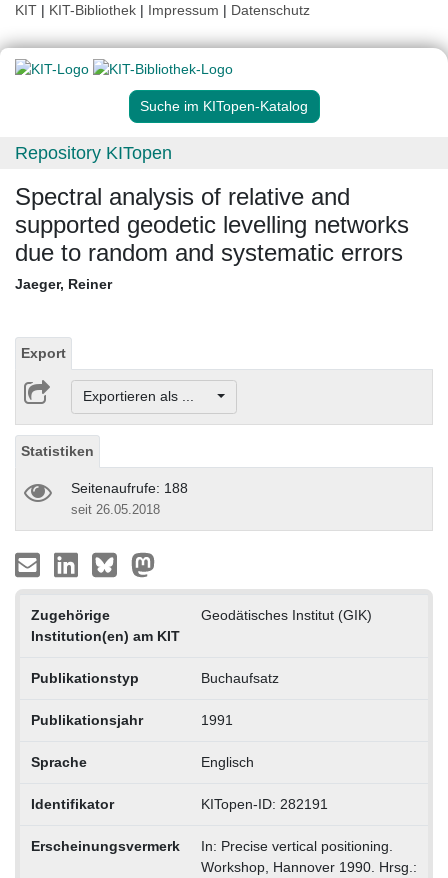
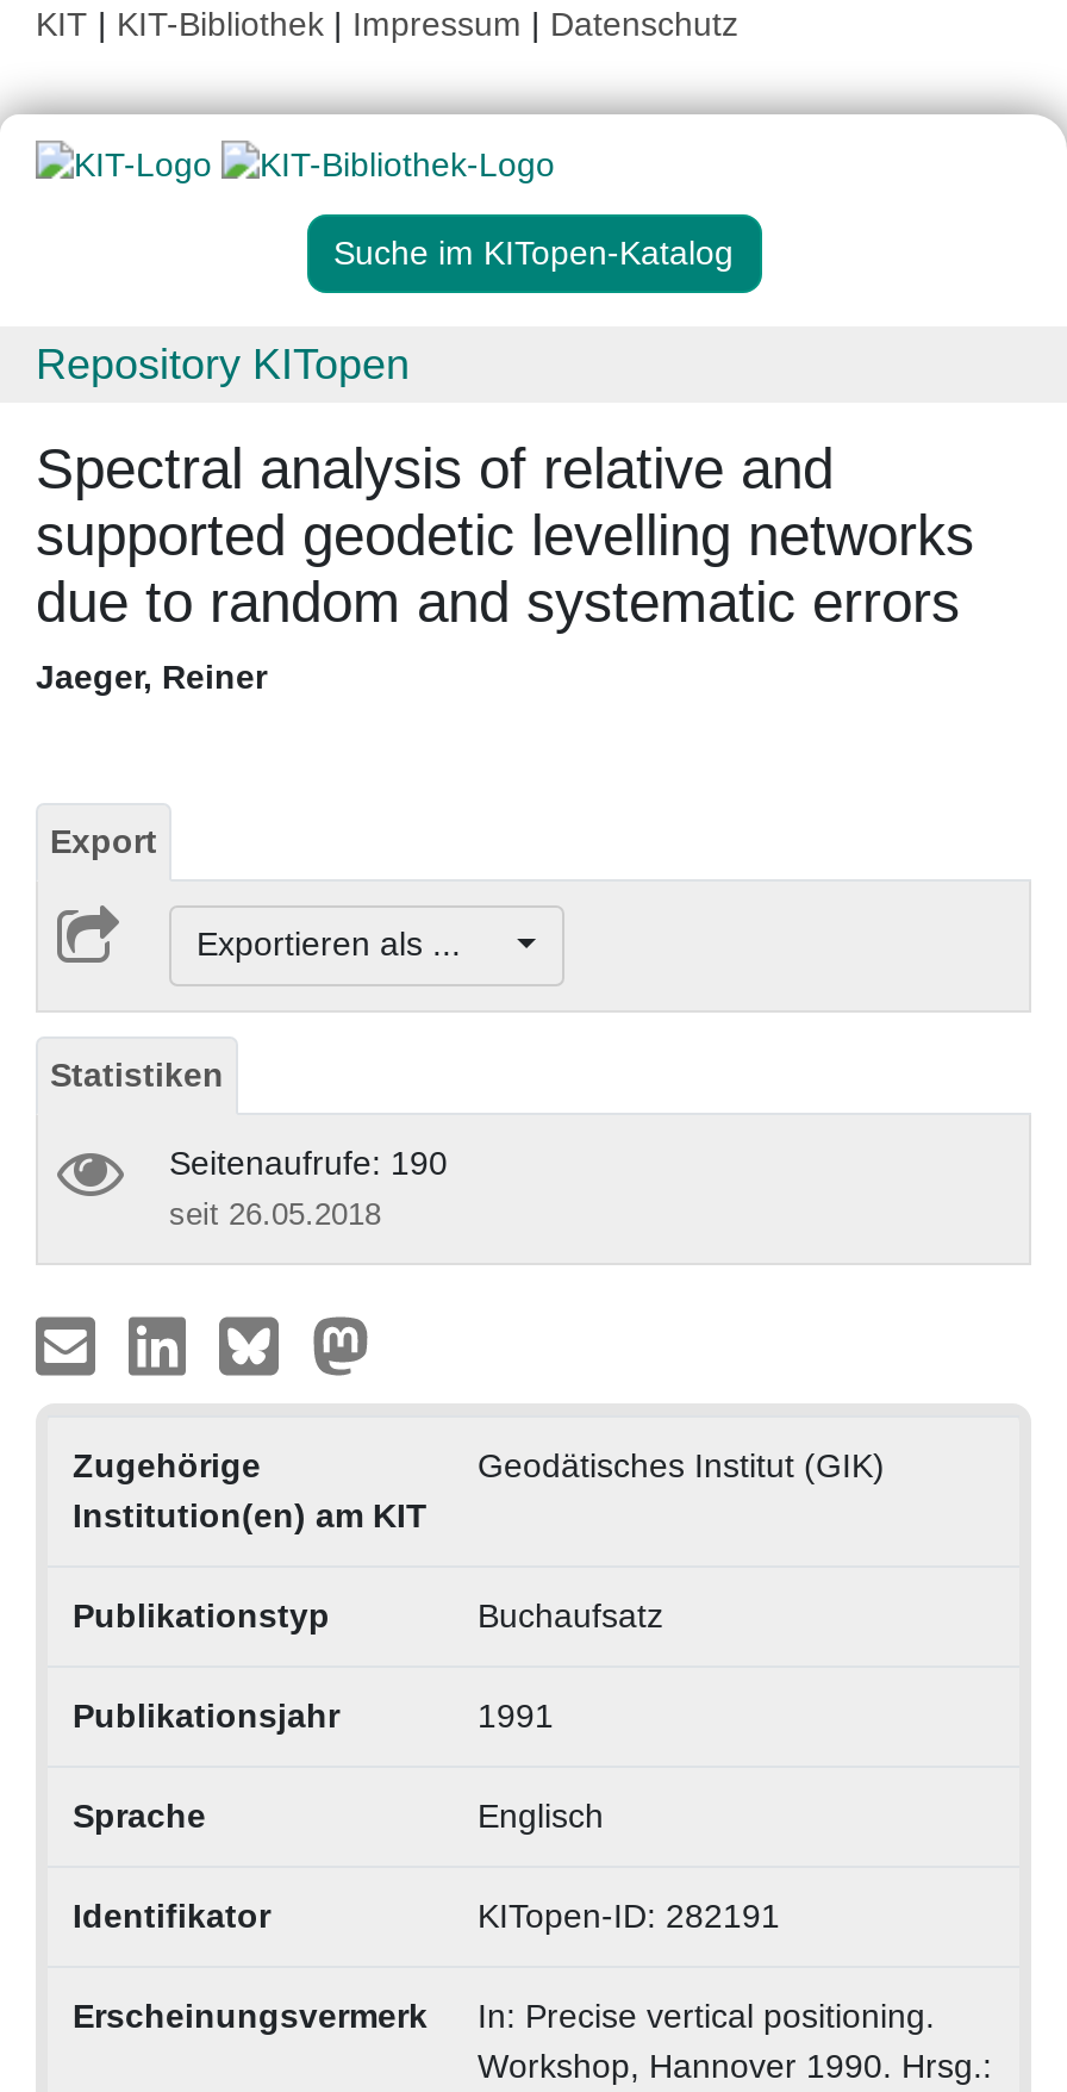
- Seitenaufrufe: 188
+ Seitenaufrufe: 190
